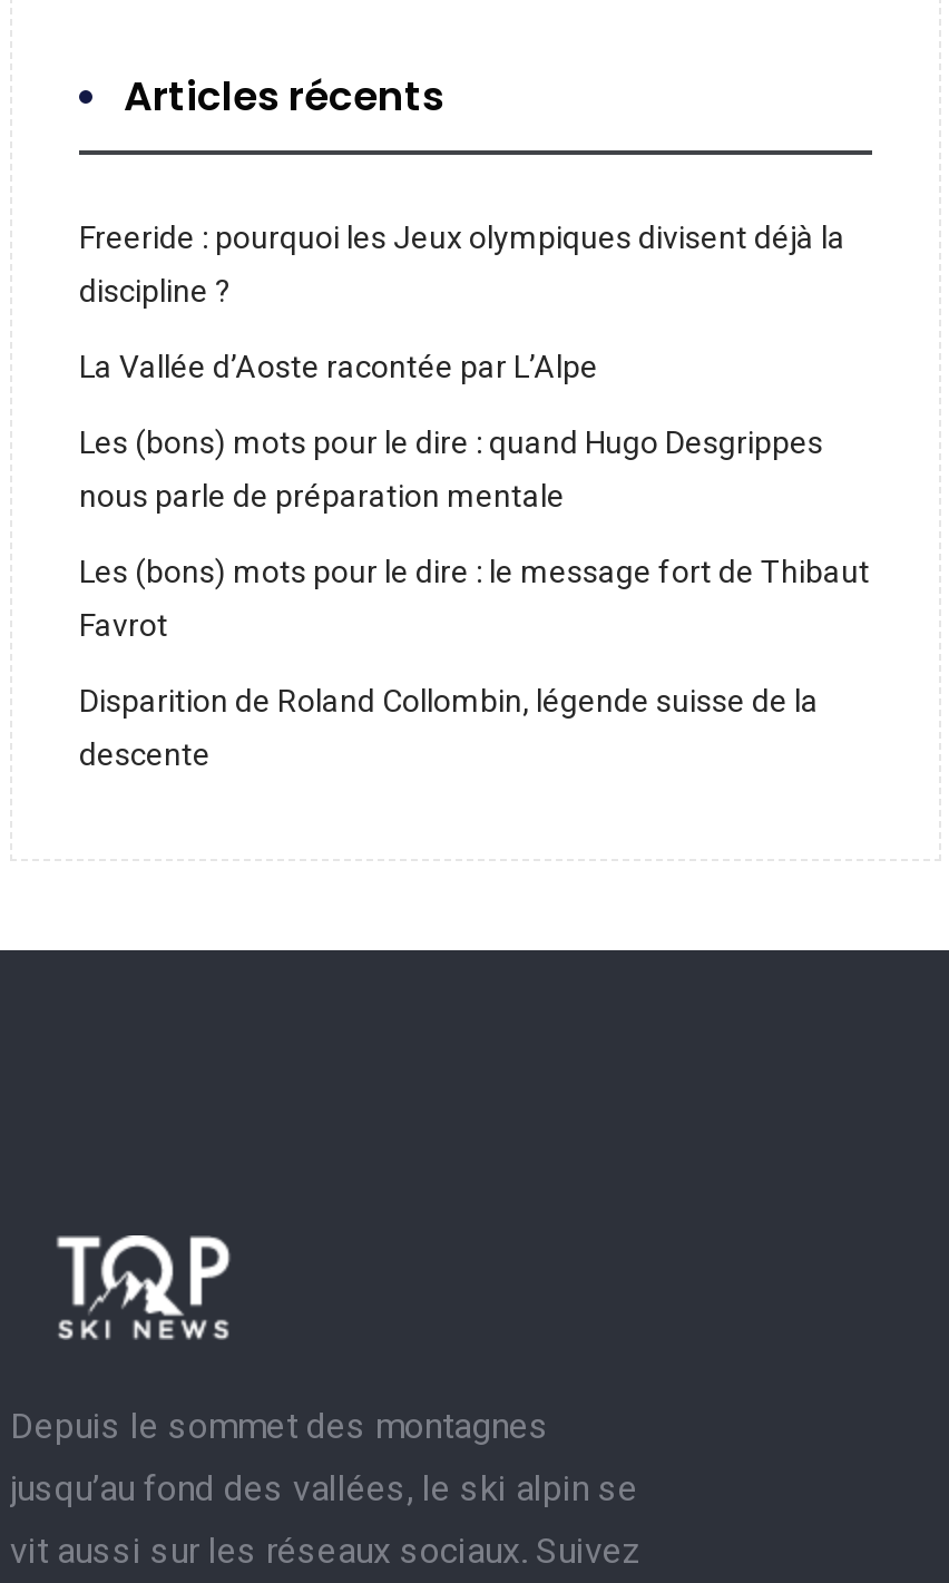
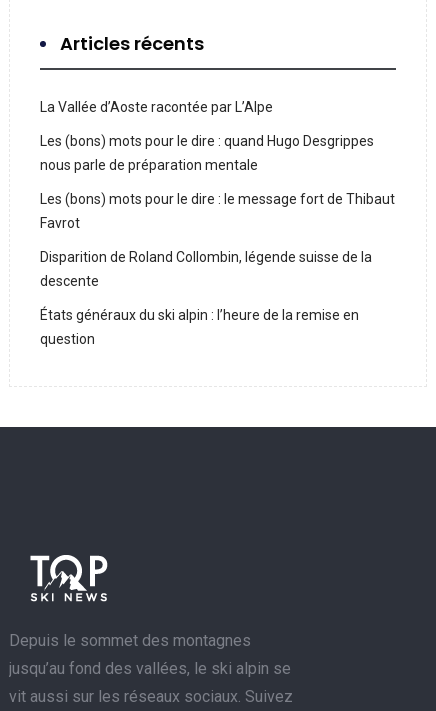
- Freeride : pourquoi les Jeux olympiques divisent déjà la
- discipline ?

moved up: La Vallée d’Aoste racontée par L’Alpe | Les (bons) mots pour le dire : quand Hugo Desgrippes | nous parle de préparation mentale | Les (bons) mots pour le dire : le message fort de Thibaut | Favrot | Disparition de Roland Collombin, légende suisse de la | descente

+ États généraux du ski alpin : l’heure de la remise en
+ question
